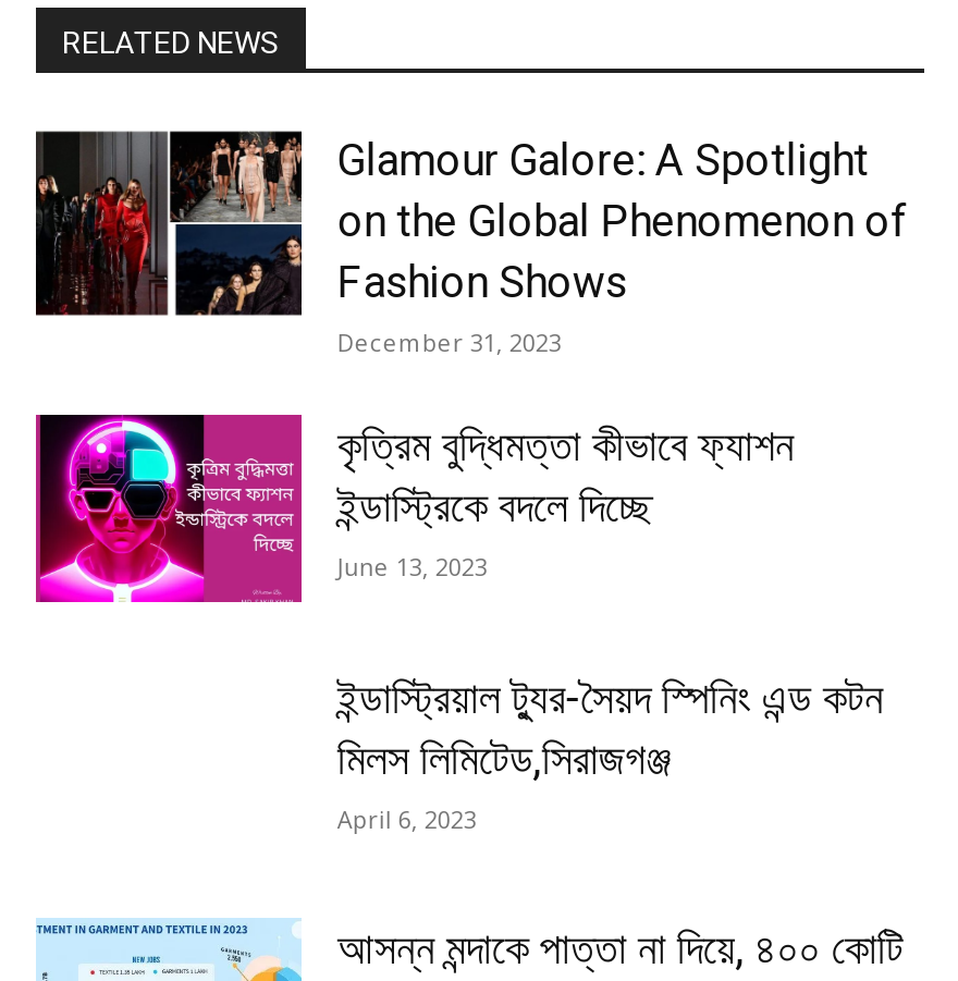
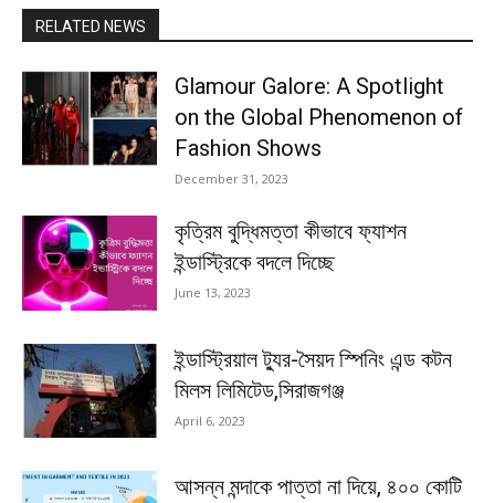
+ [image]
